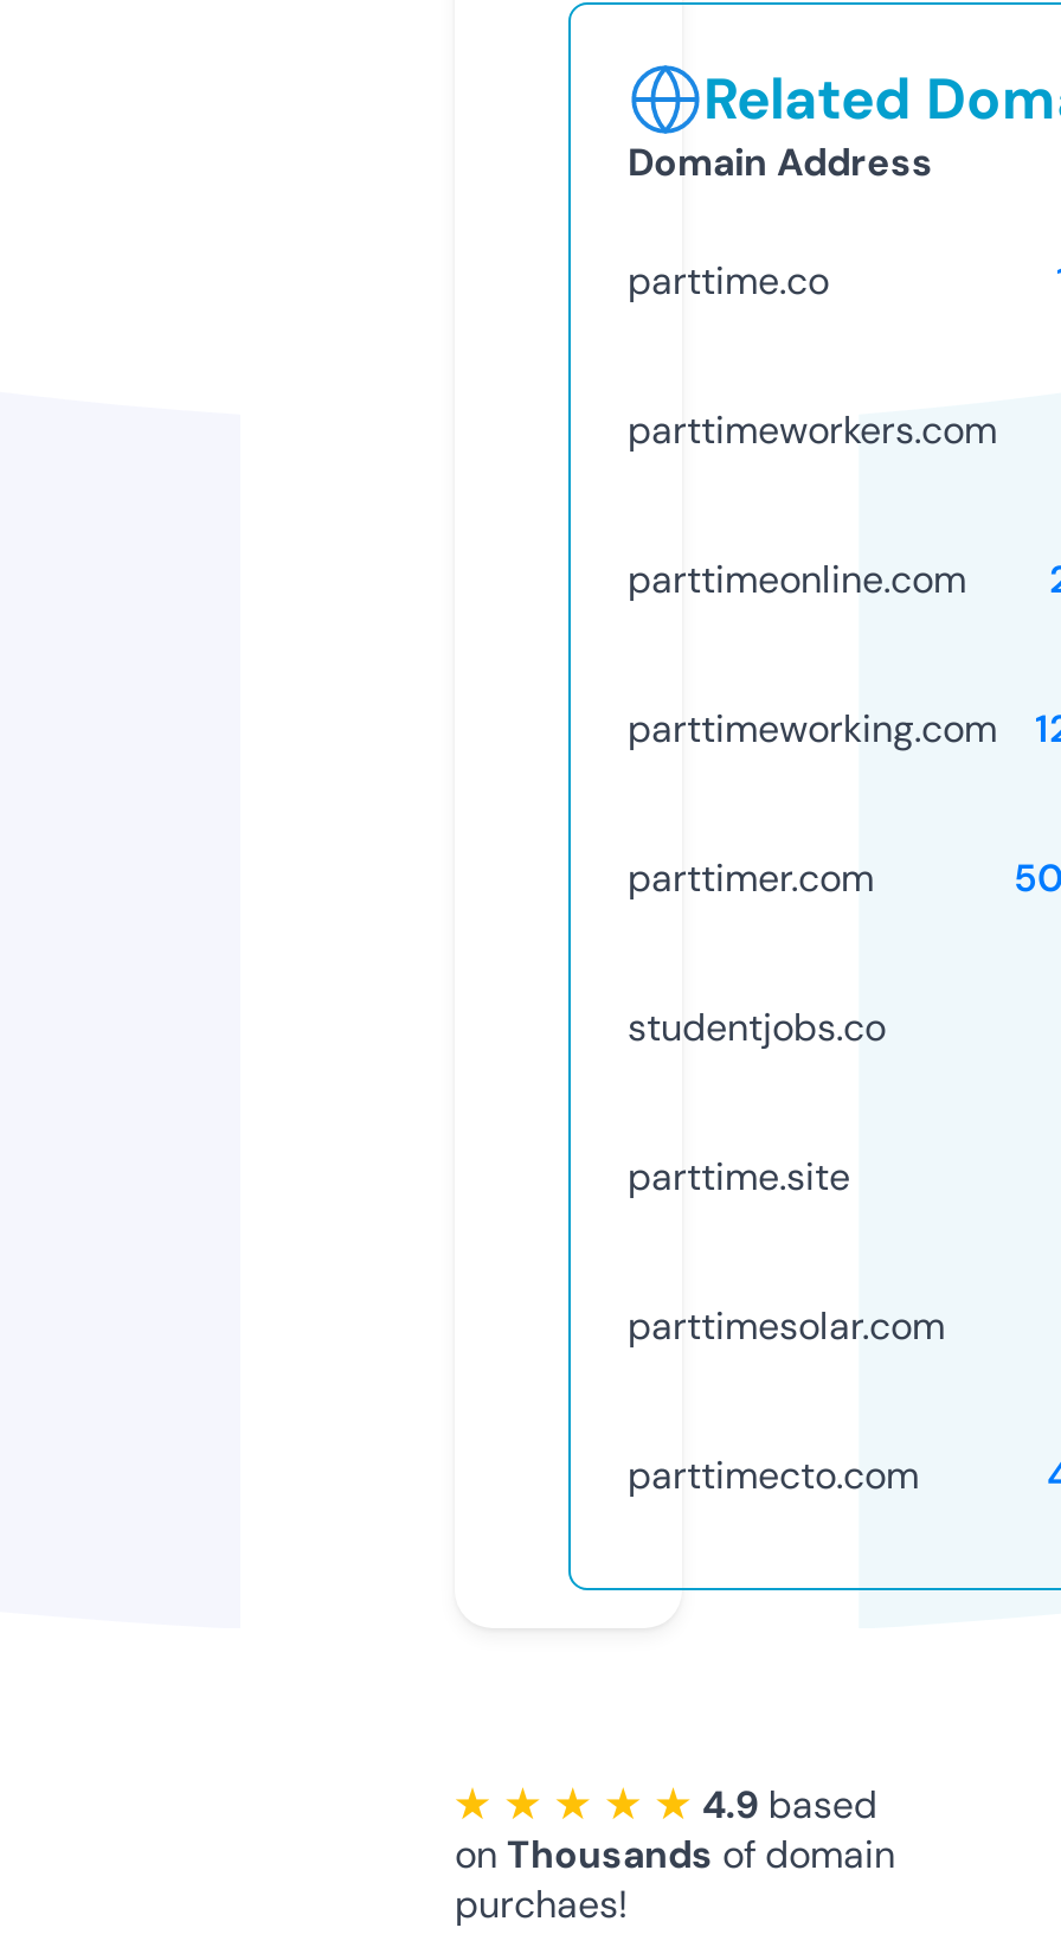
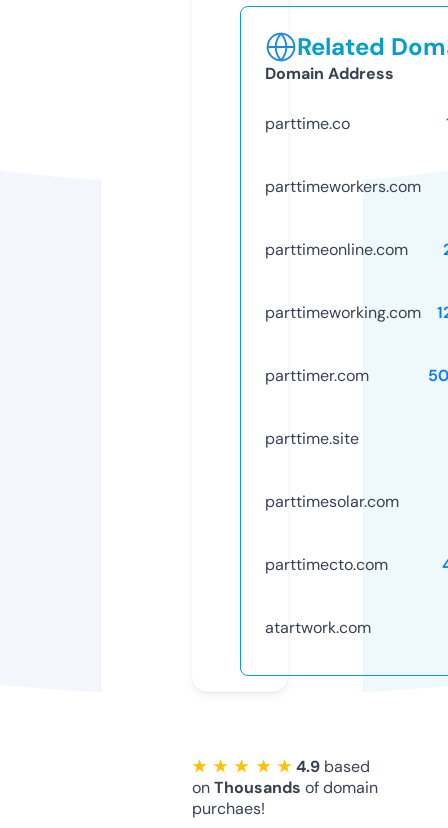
- studentjobs.co

moved up: parttime.site | parttimesolar.com | parttimecto.com

+ atartwork.com
